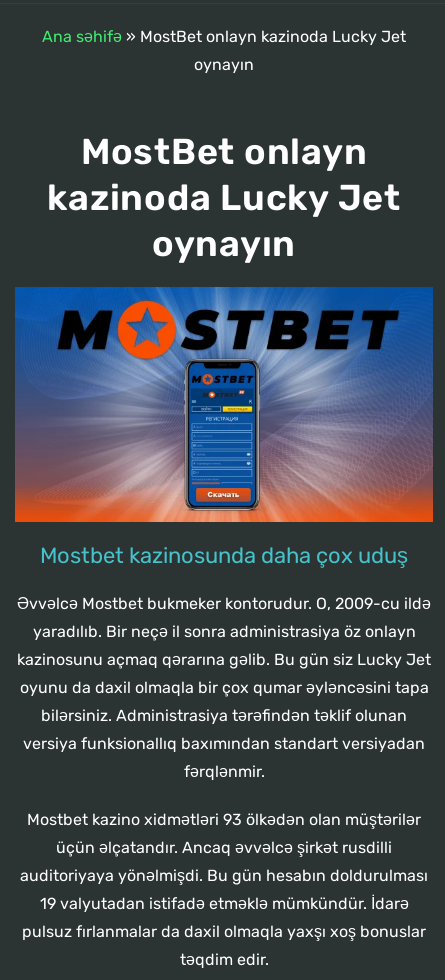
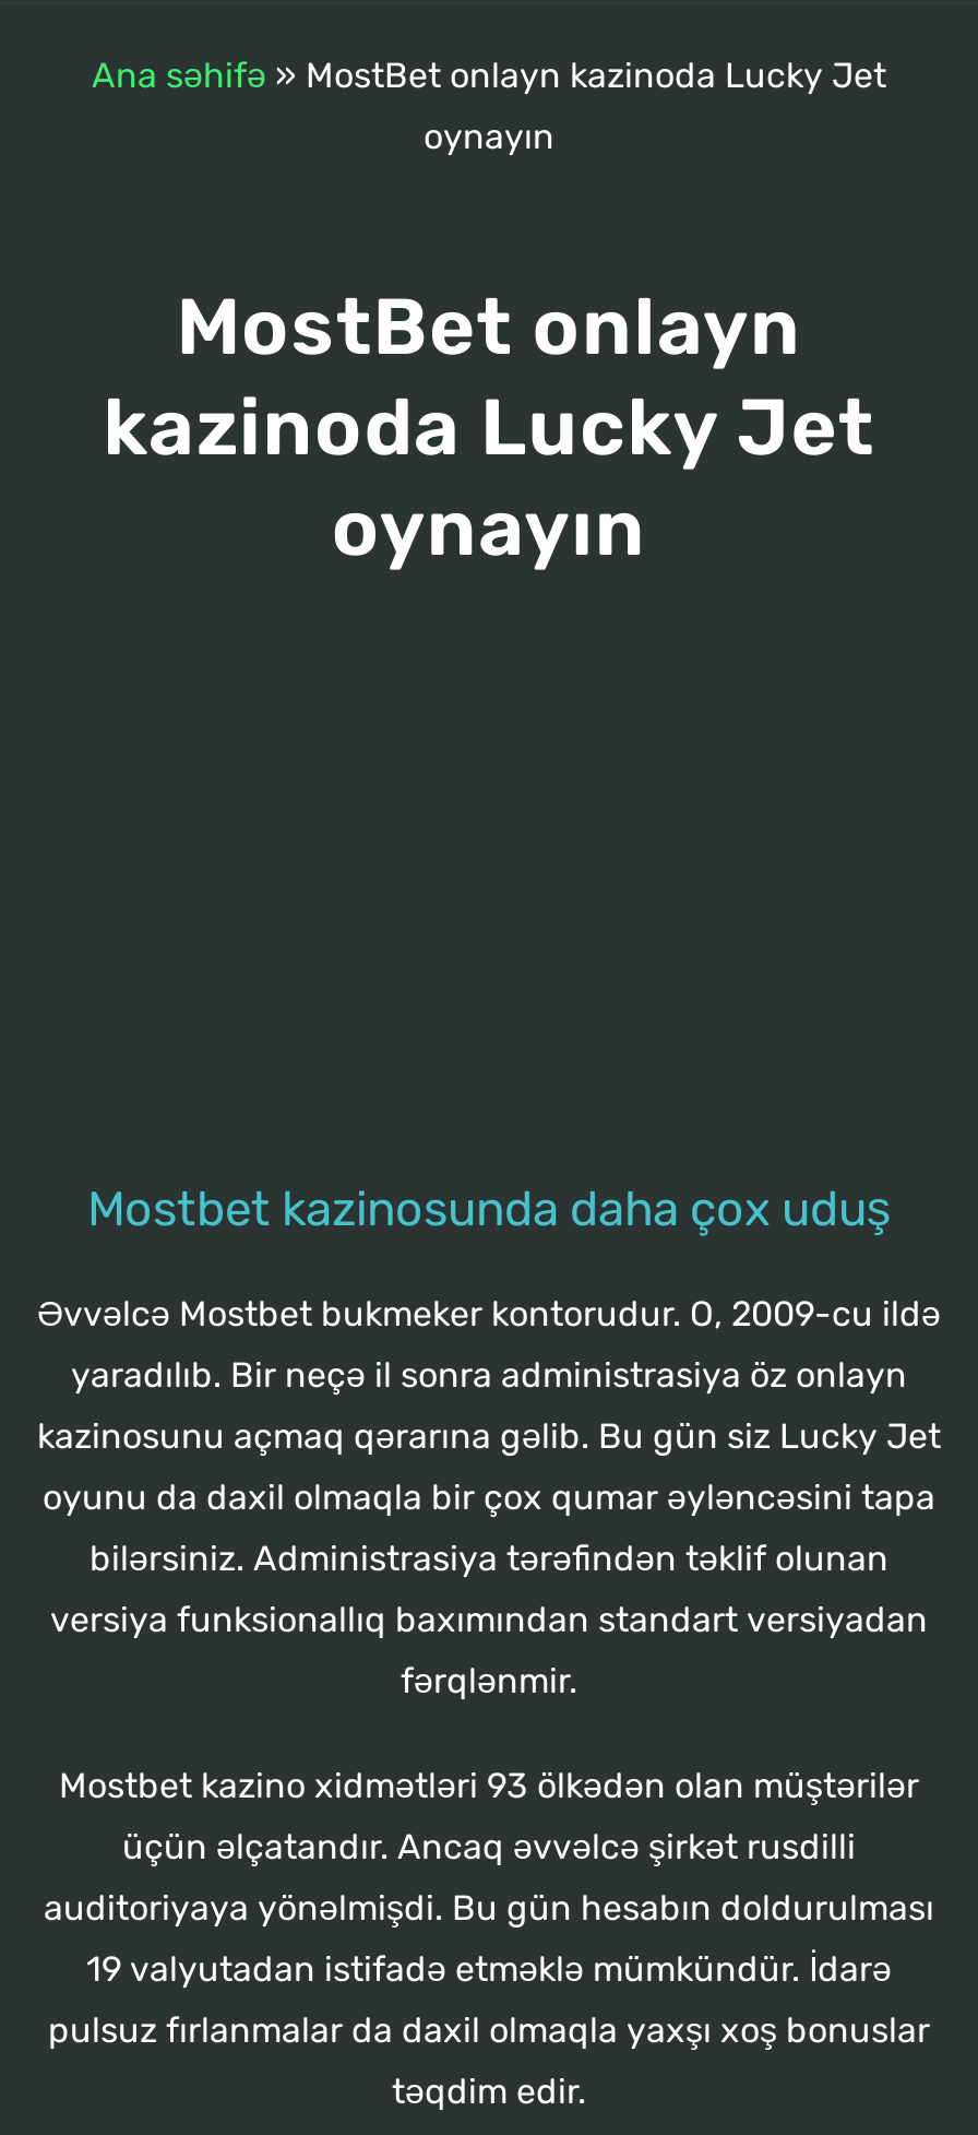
- [image]
